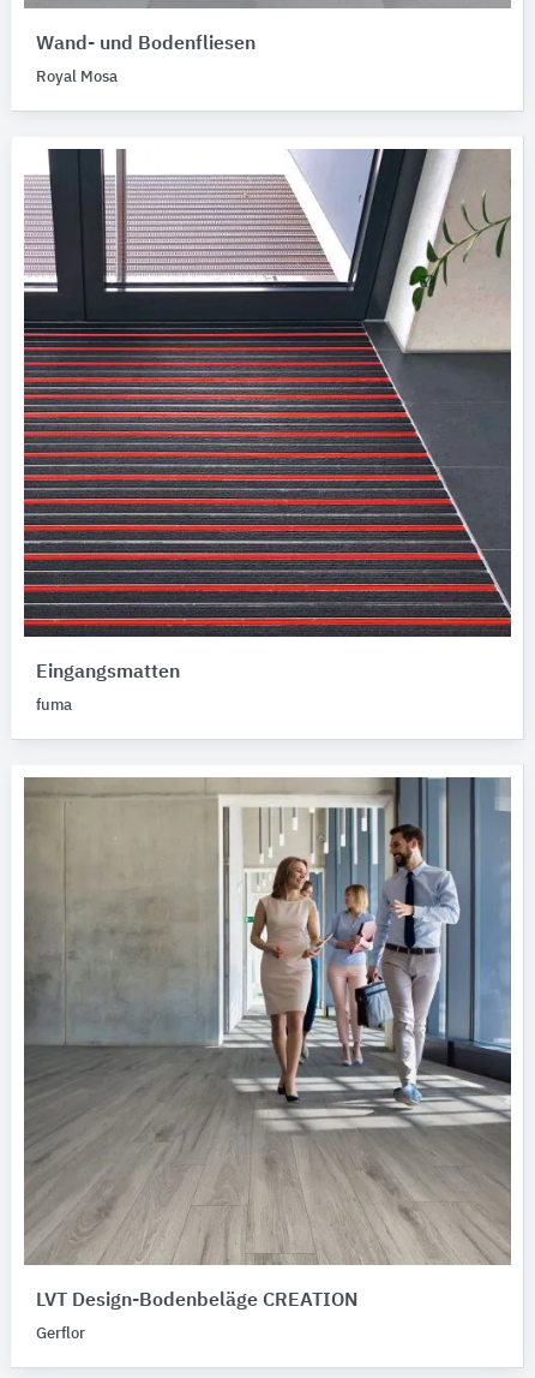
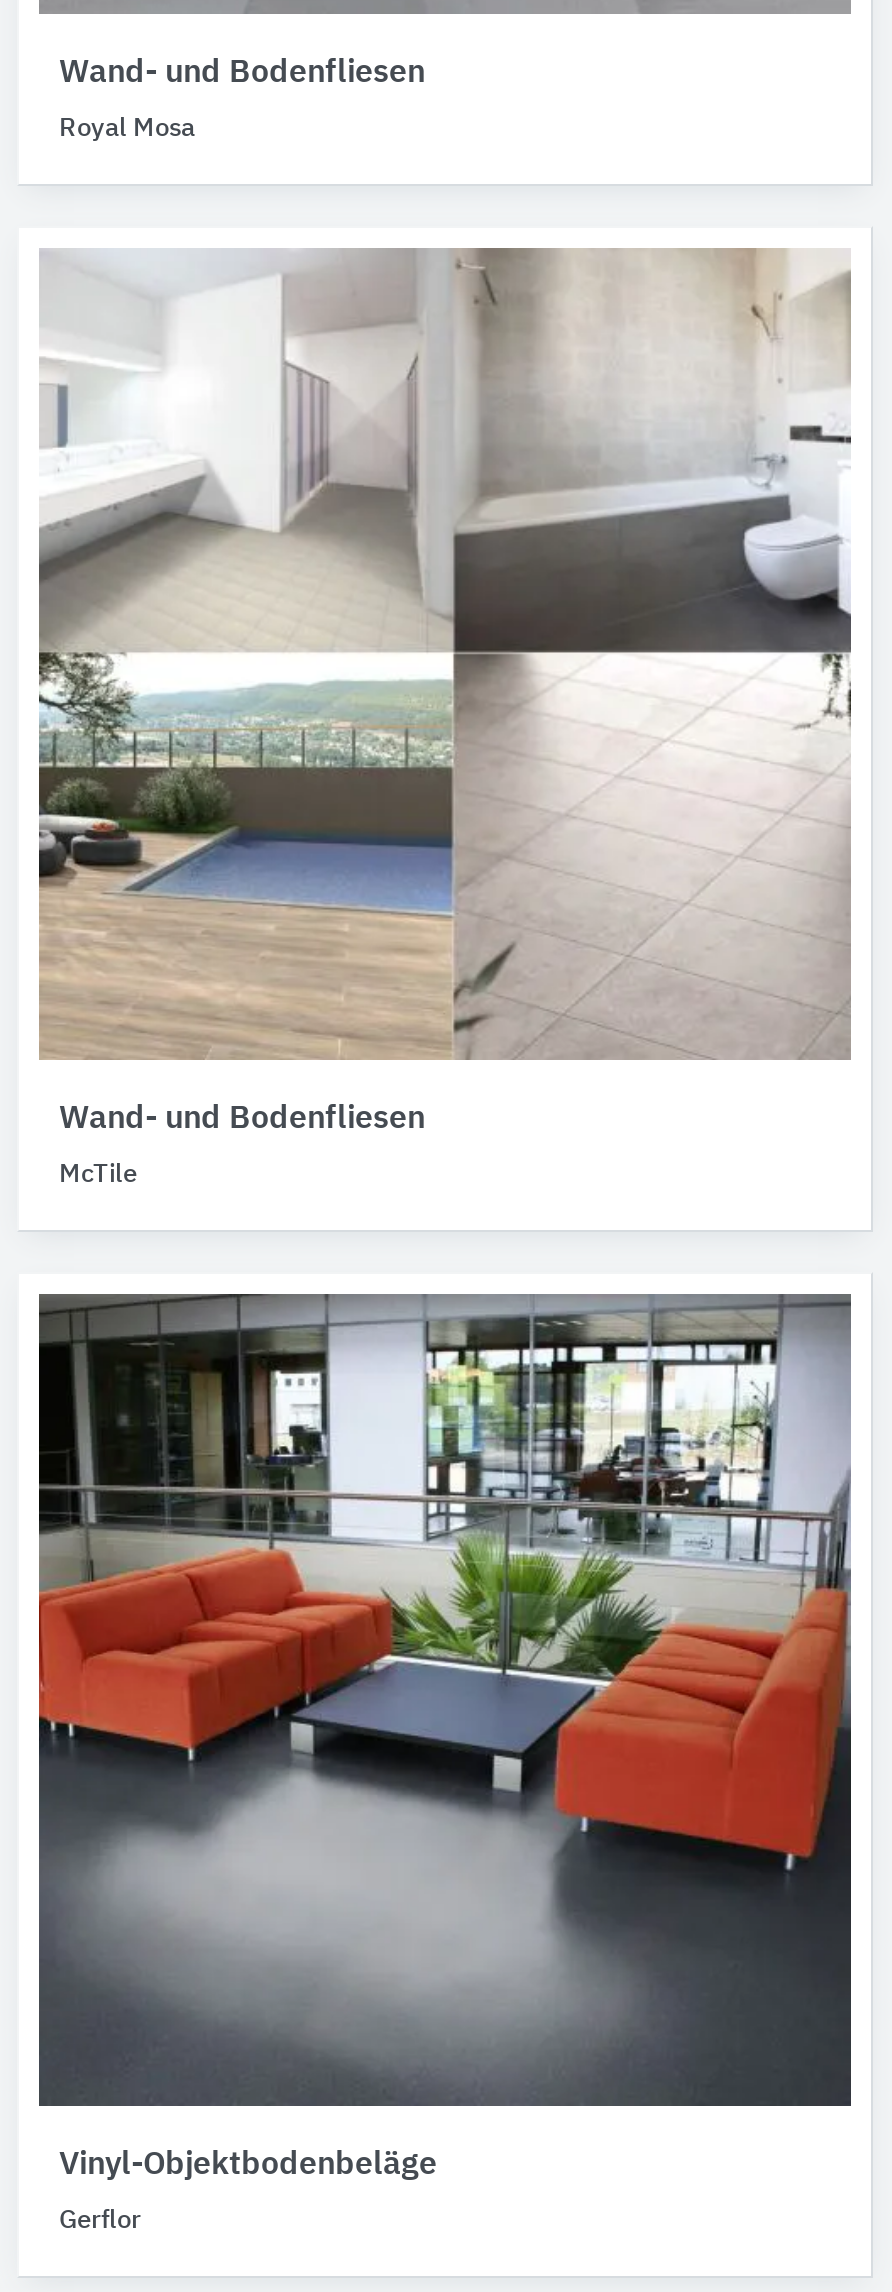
- [image]
- Eingangsmatten
+ [image]
+ Wand- und Bodenfliesen

- fuma
+ McTile

- [image]
- LVT Design-Bodenbeläge CREATION
+ [image]
+ Vinyl-Objektbodenbeläge
